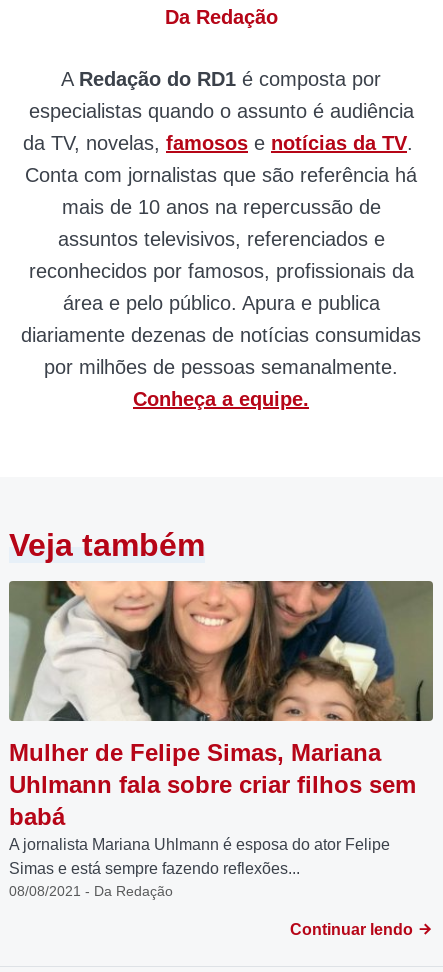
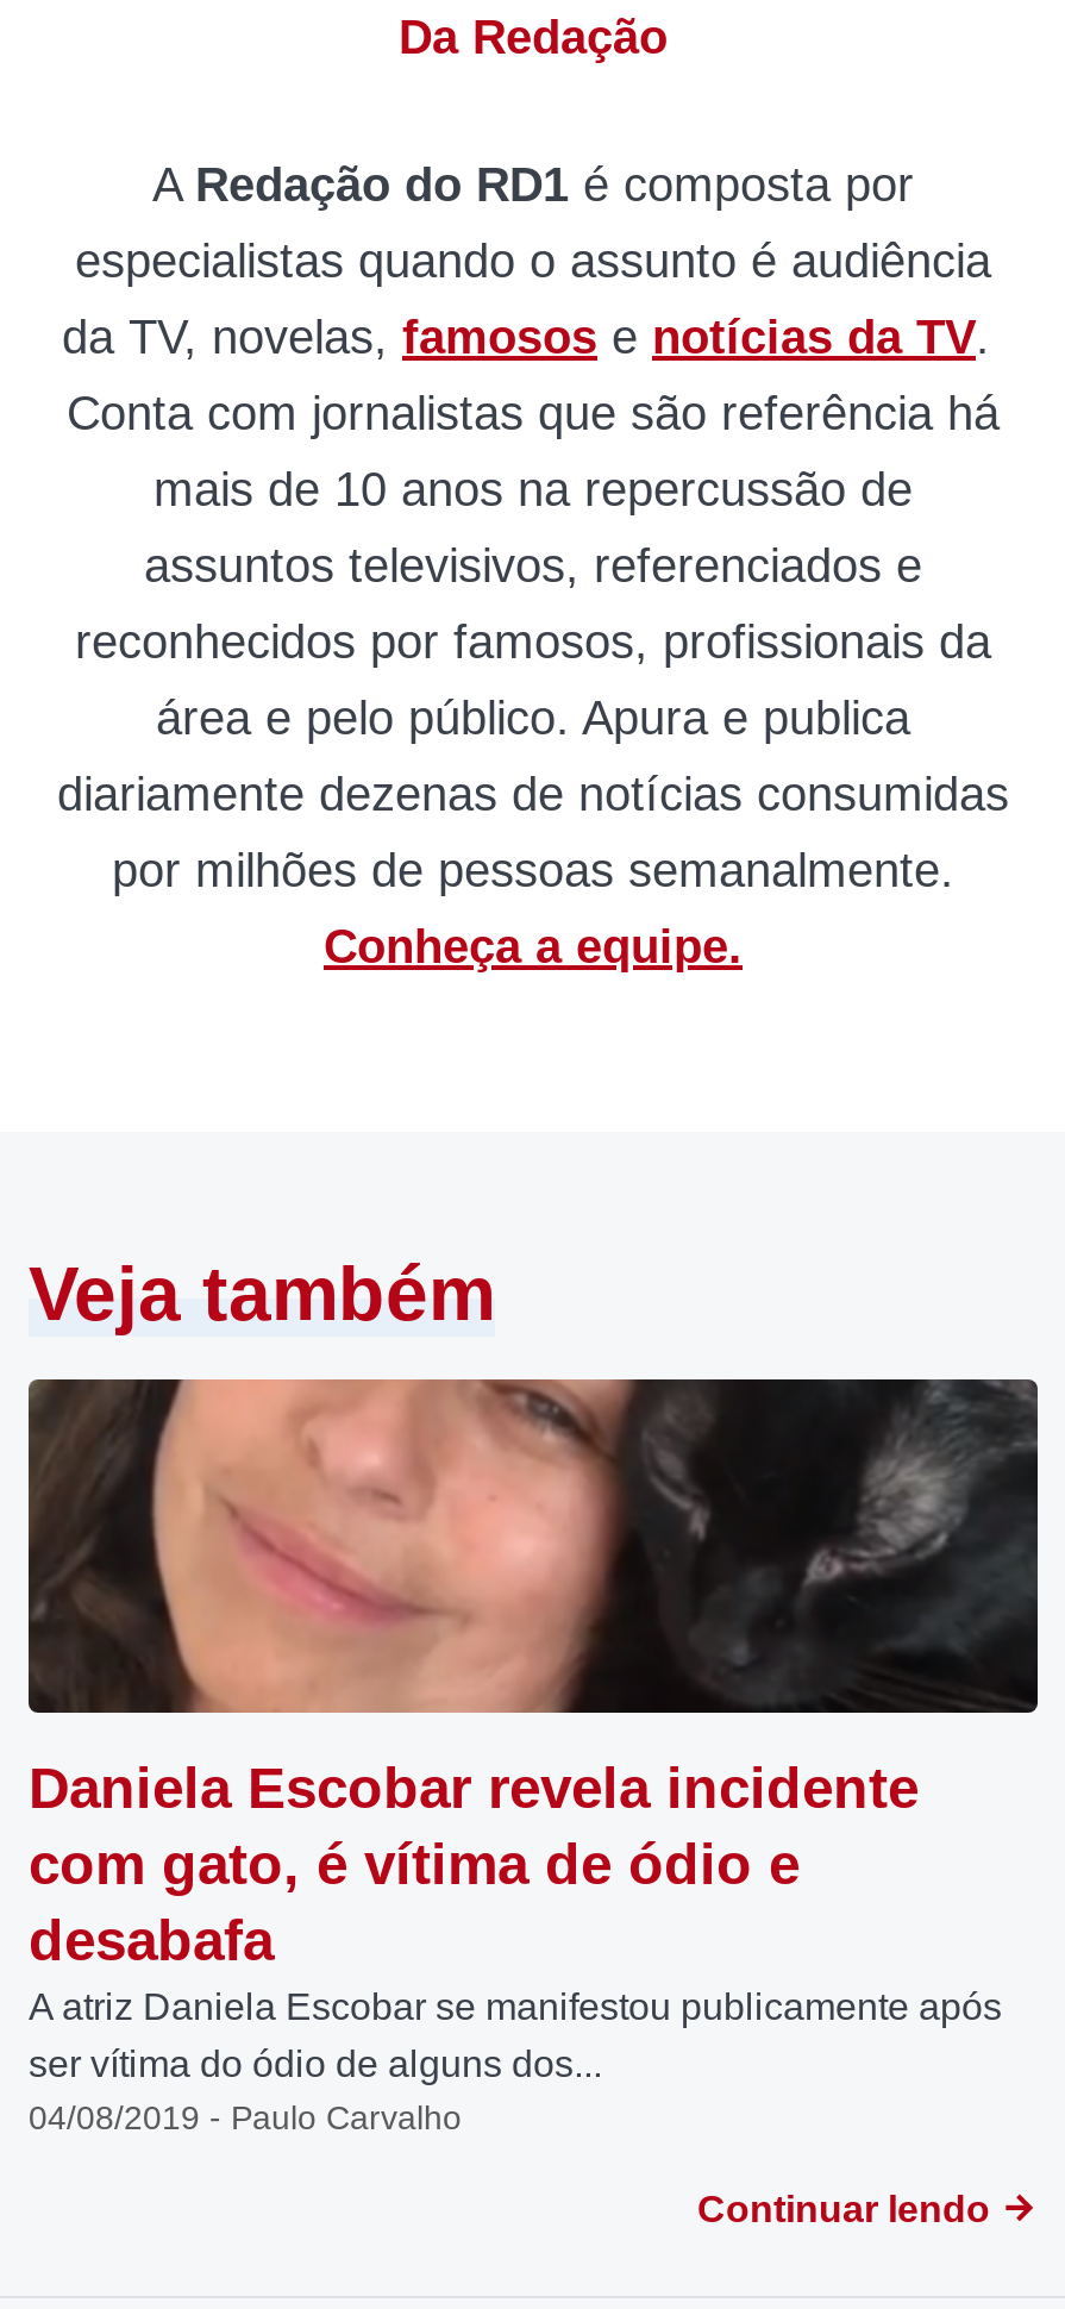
- [image]
- Mulher de Felipe Simas, Mariana
- Uhlmann fala sobre criar filhos sem
- babá
- A jornalista Mariana Uhlmann é esposa do ator Felipe
- Simas e está sempre fazendo reflexões...
- 08/08/2021 - Da Redação
+ [image]
+ Daniela Escobar revela incidente
+ com gato, é vítima de ódio e
+ desabafa
+ A atriz Daniela Escobar se manifestou publicamente após
+ ser vítima do ódio de alguns dos...
+ 04/08/2019 - Paulo Carvalho
